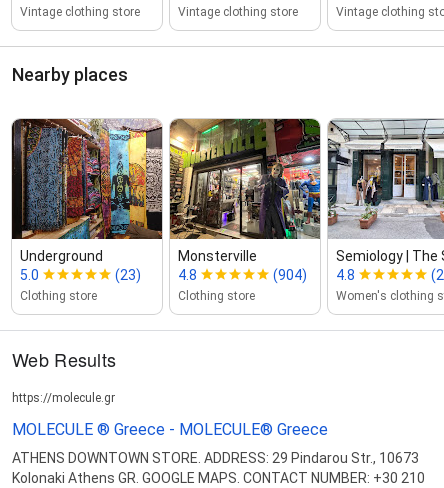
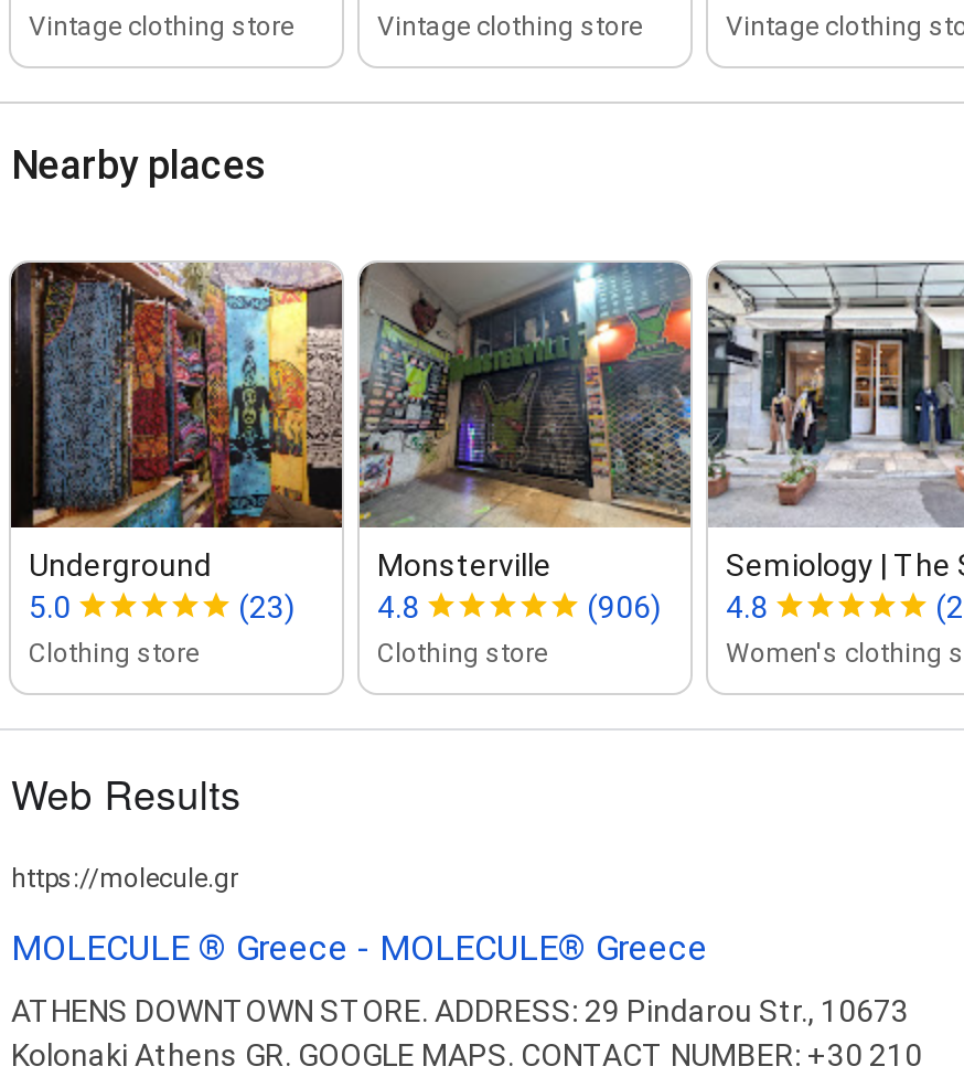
- [image]
- (904) 4.8
+ [image]
+ (906) 4.8
